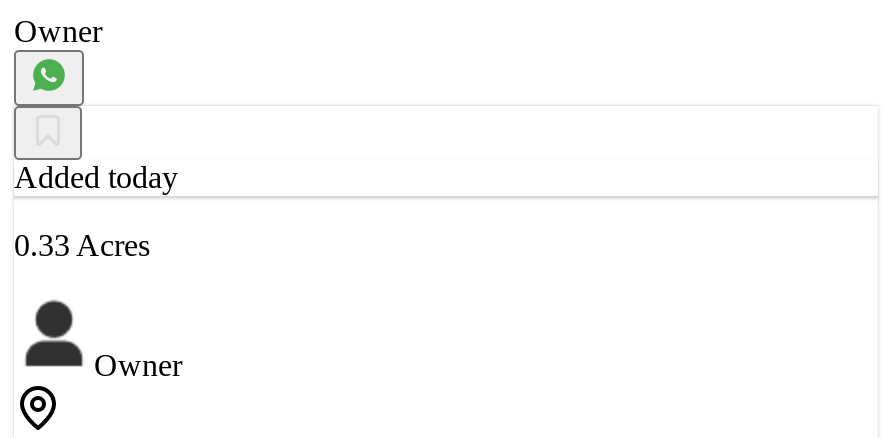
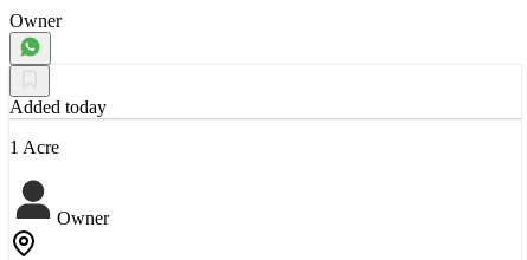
- 0.33 Acres
+ 1 Acre
